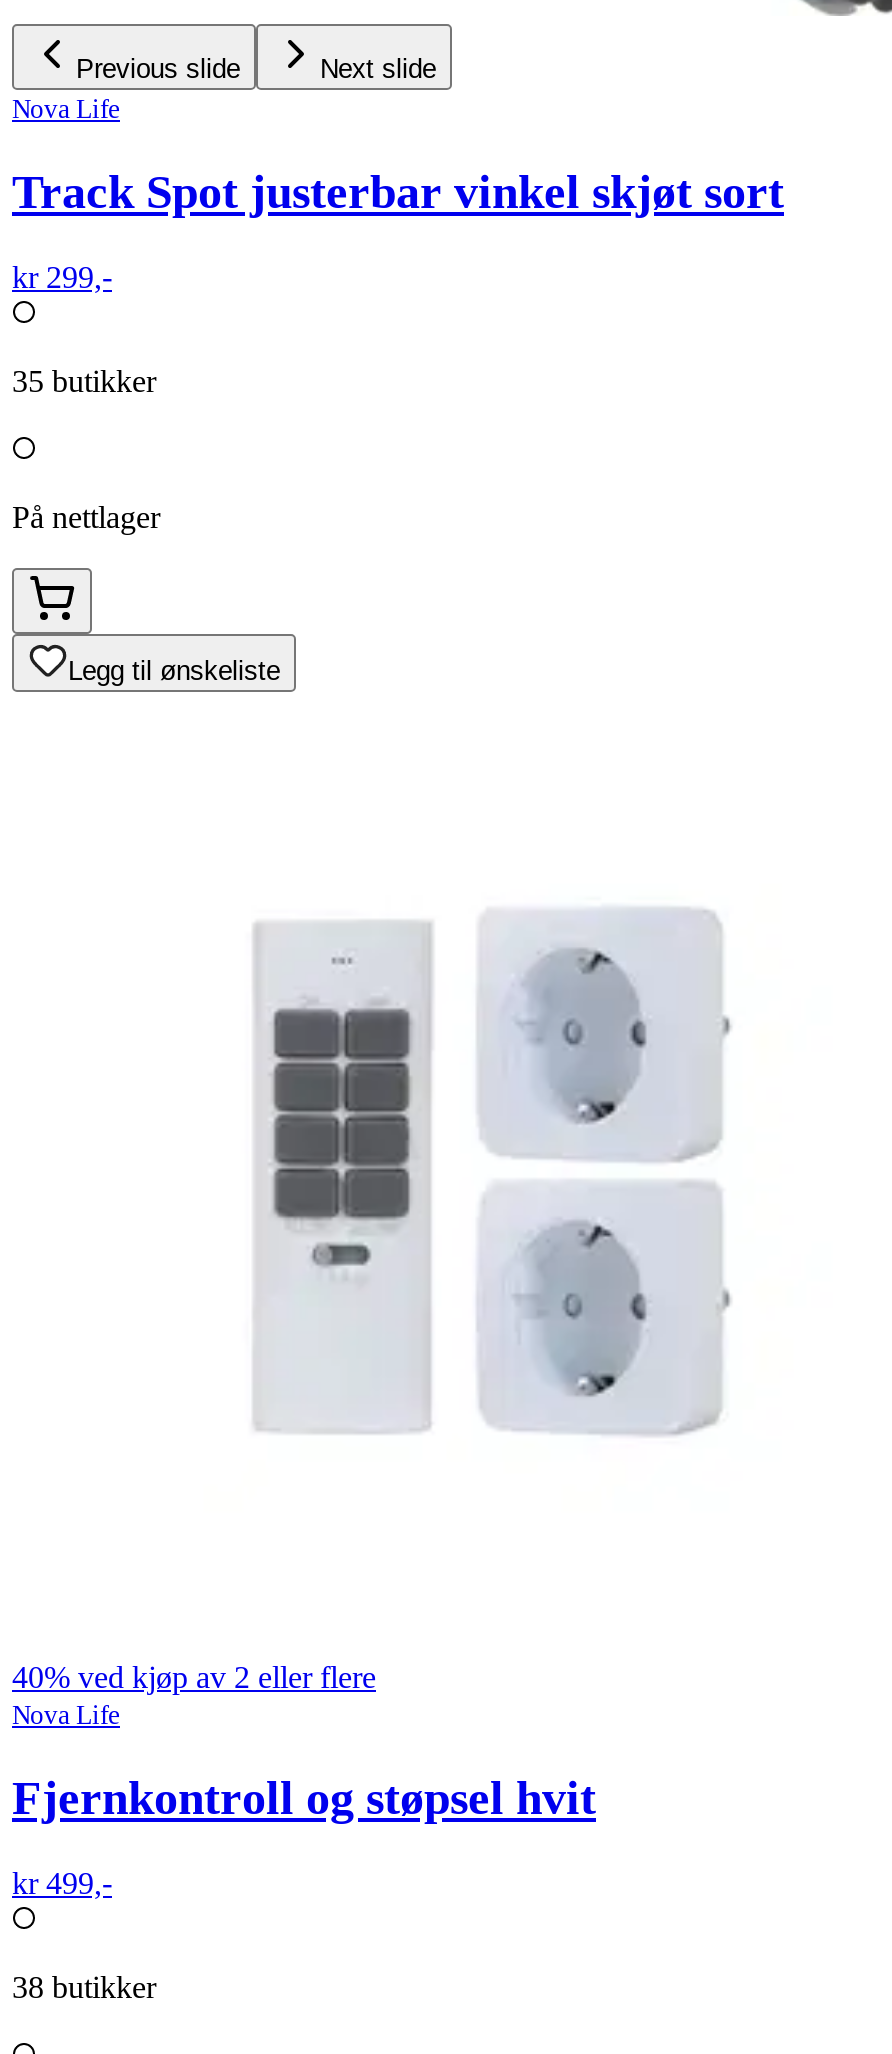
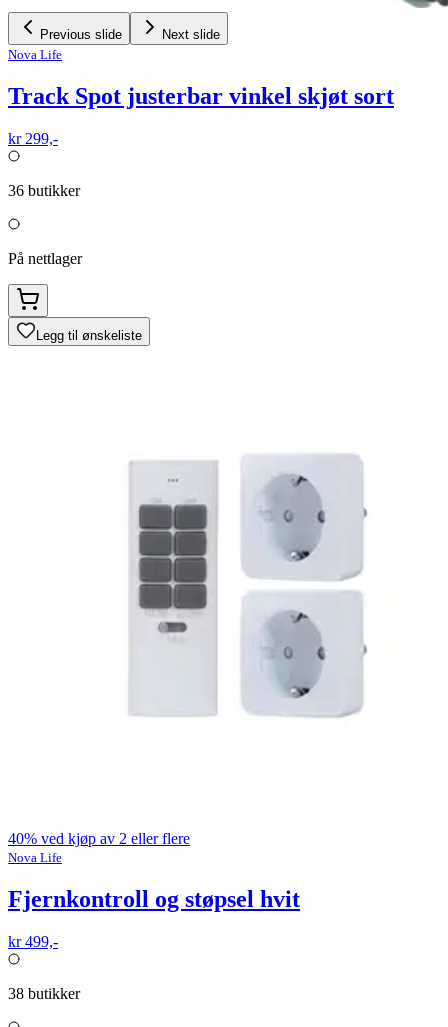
- 35 butikker
+ 36 butikker
